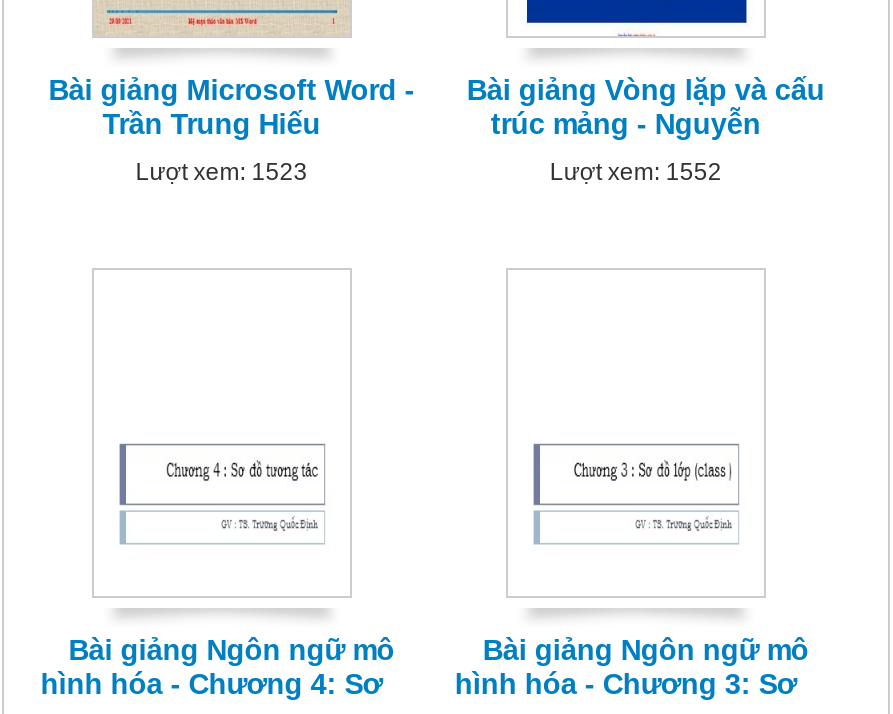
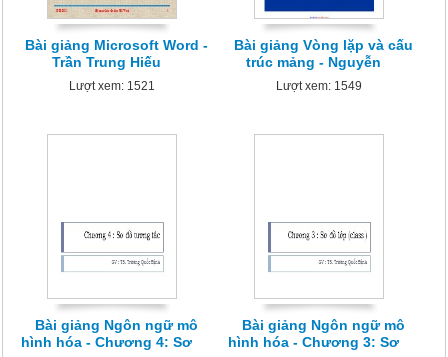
- Lượt xem: 1523
+ Lượt xem: 1521

- Lượt xem: 1552
+ Lượt xem: 1549
